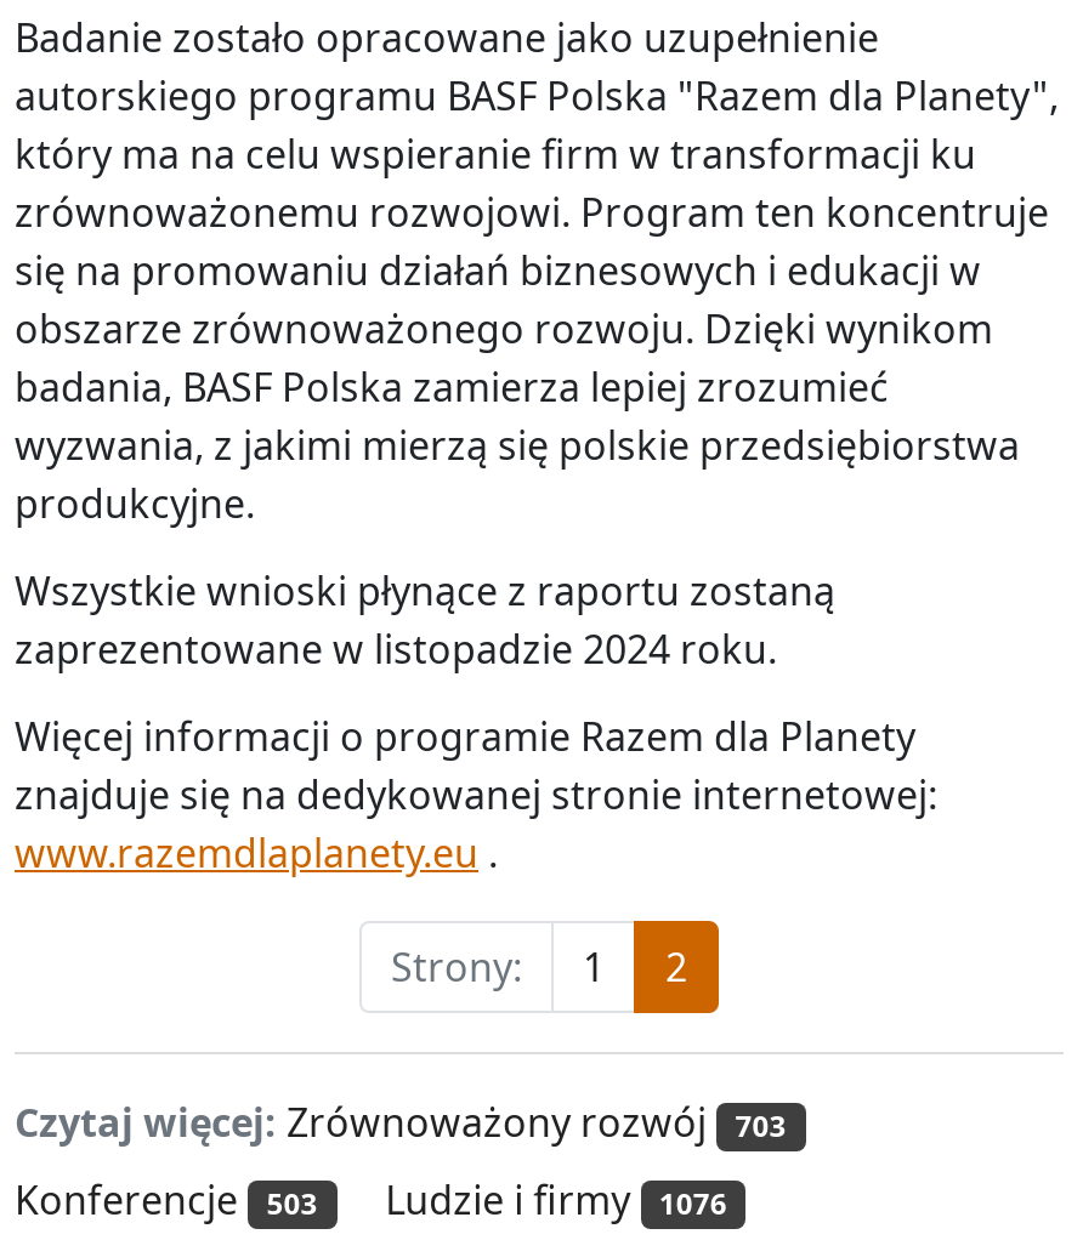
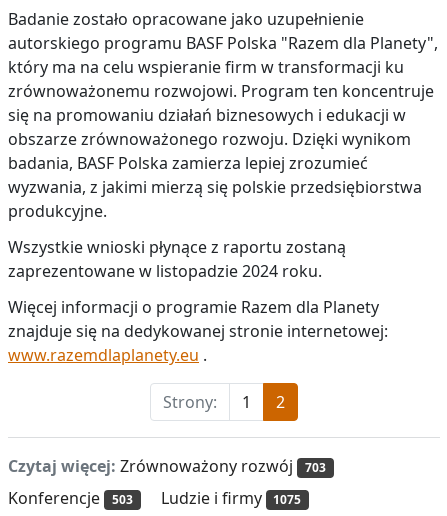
- Konferencje 503 Ludzie i firmy 1076
+ Konferencje 503 Ludzie i firmy 1075
